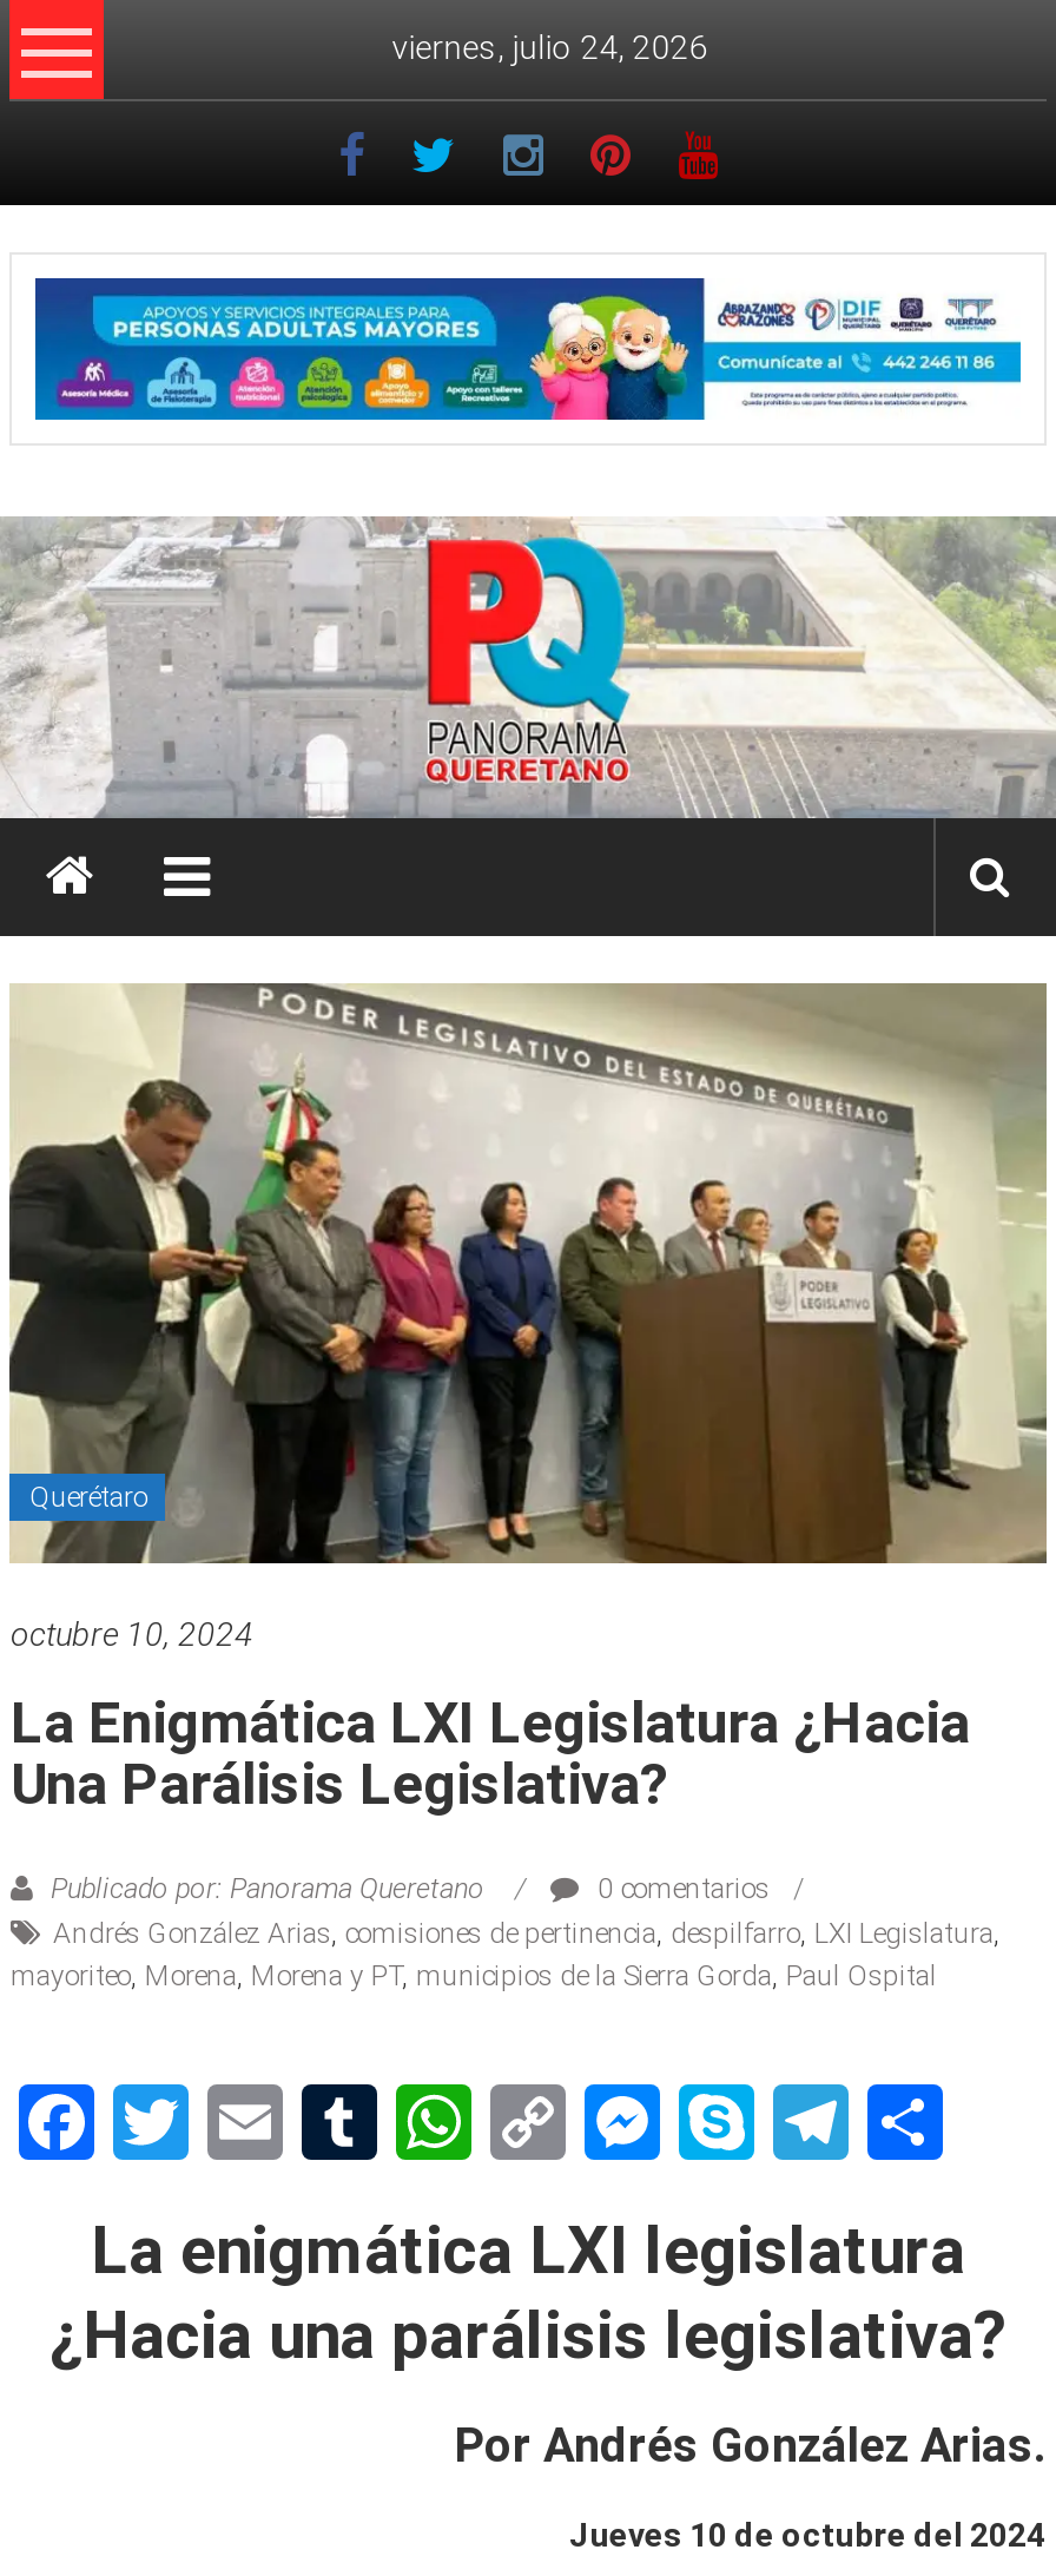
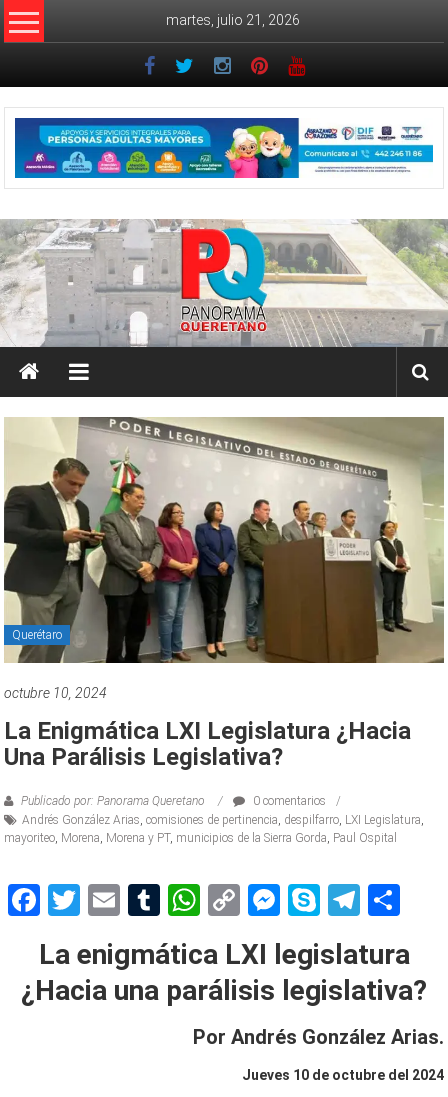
- viernes, julio 24, 2026
+ martes, julio 21, 2026
